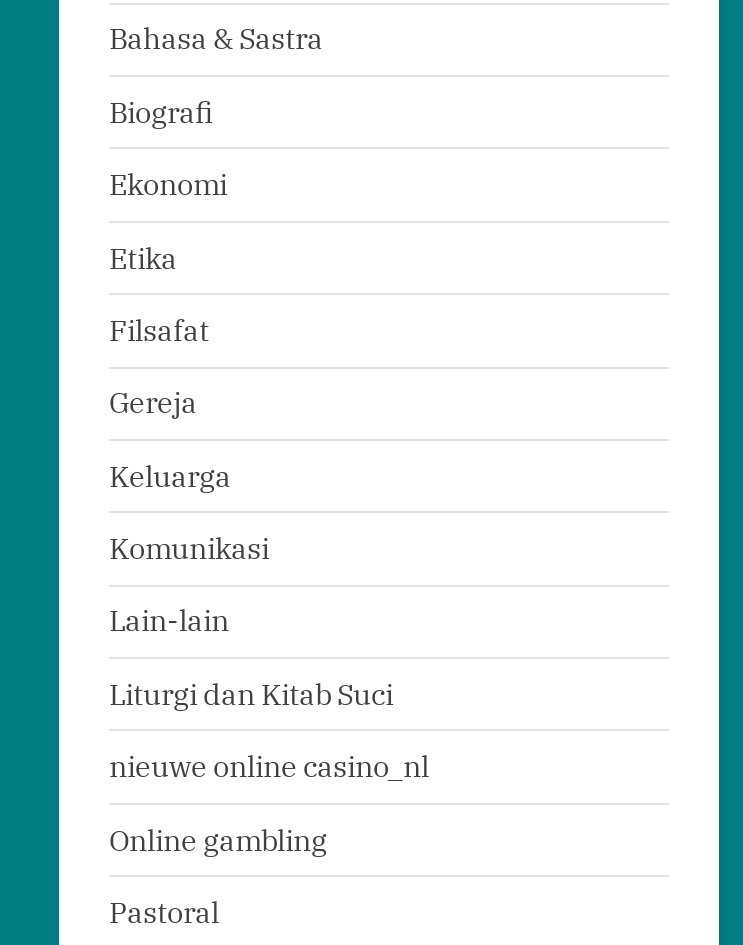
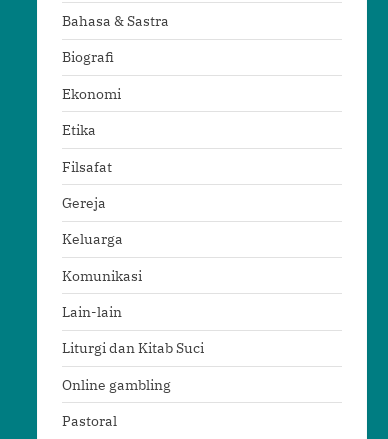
- nieuwe online casino_nl
